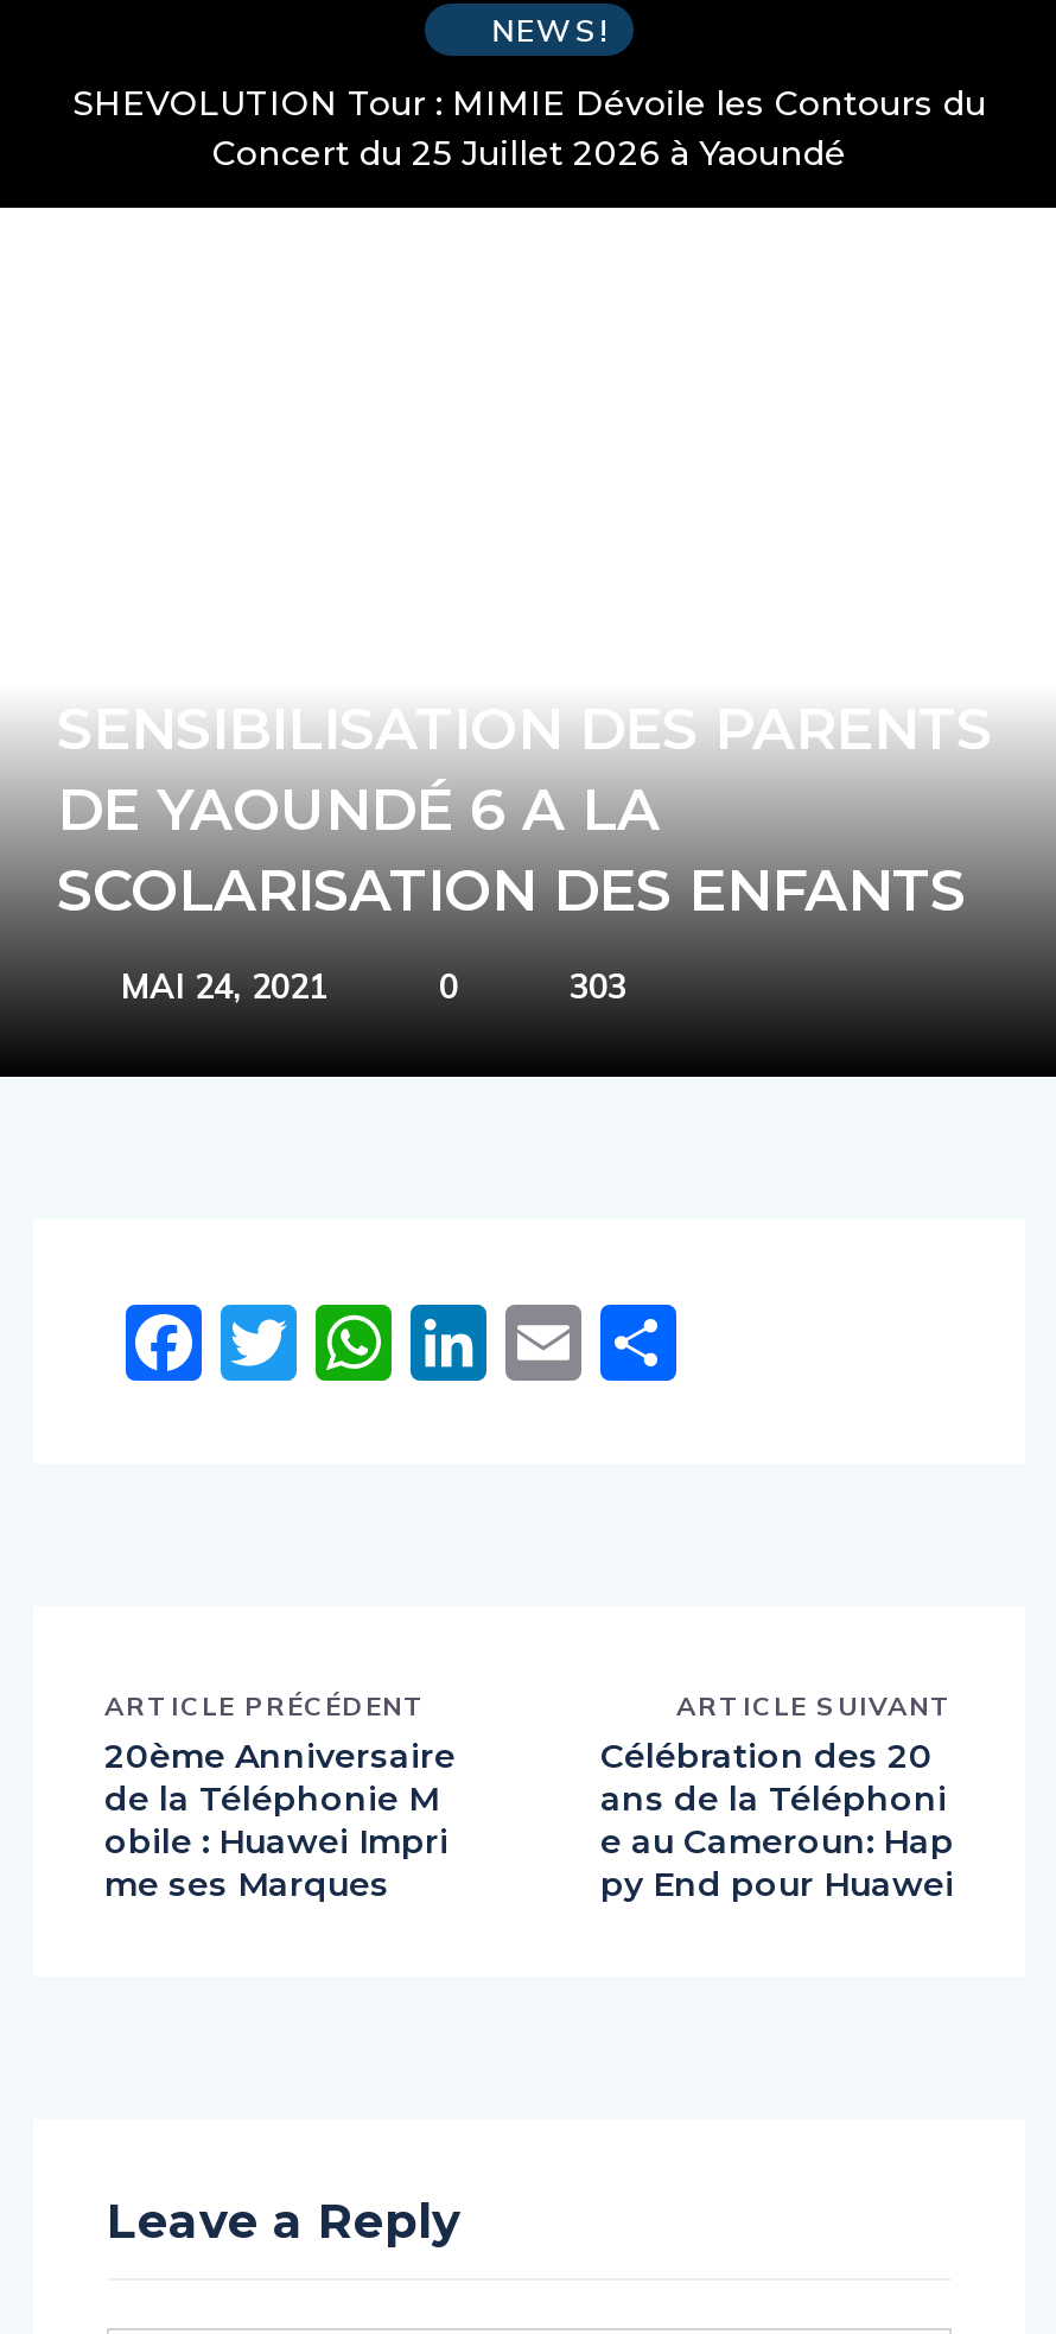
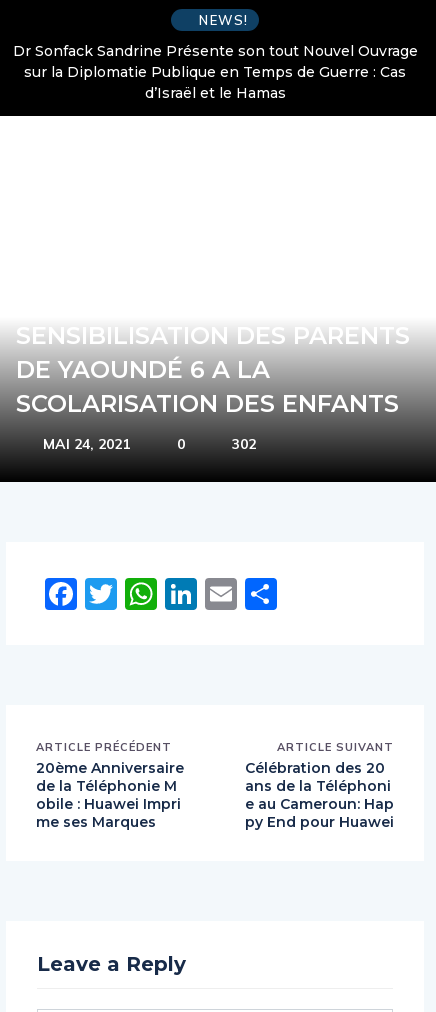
- SHEVOLUTION Tour : MIMIE Dévoile les Contours du
- Concert du 25 Juillet 2026 à Yaoundé
+ Dr Sonfack Sandrine Présente son tout Nouvel Ouvrage
+ sur la Diplomatie Publique en Temps de Guerre : Cas
+ d’Israël et le Hamas

- 303
+ 302
